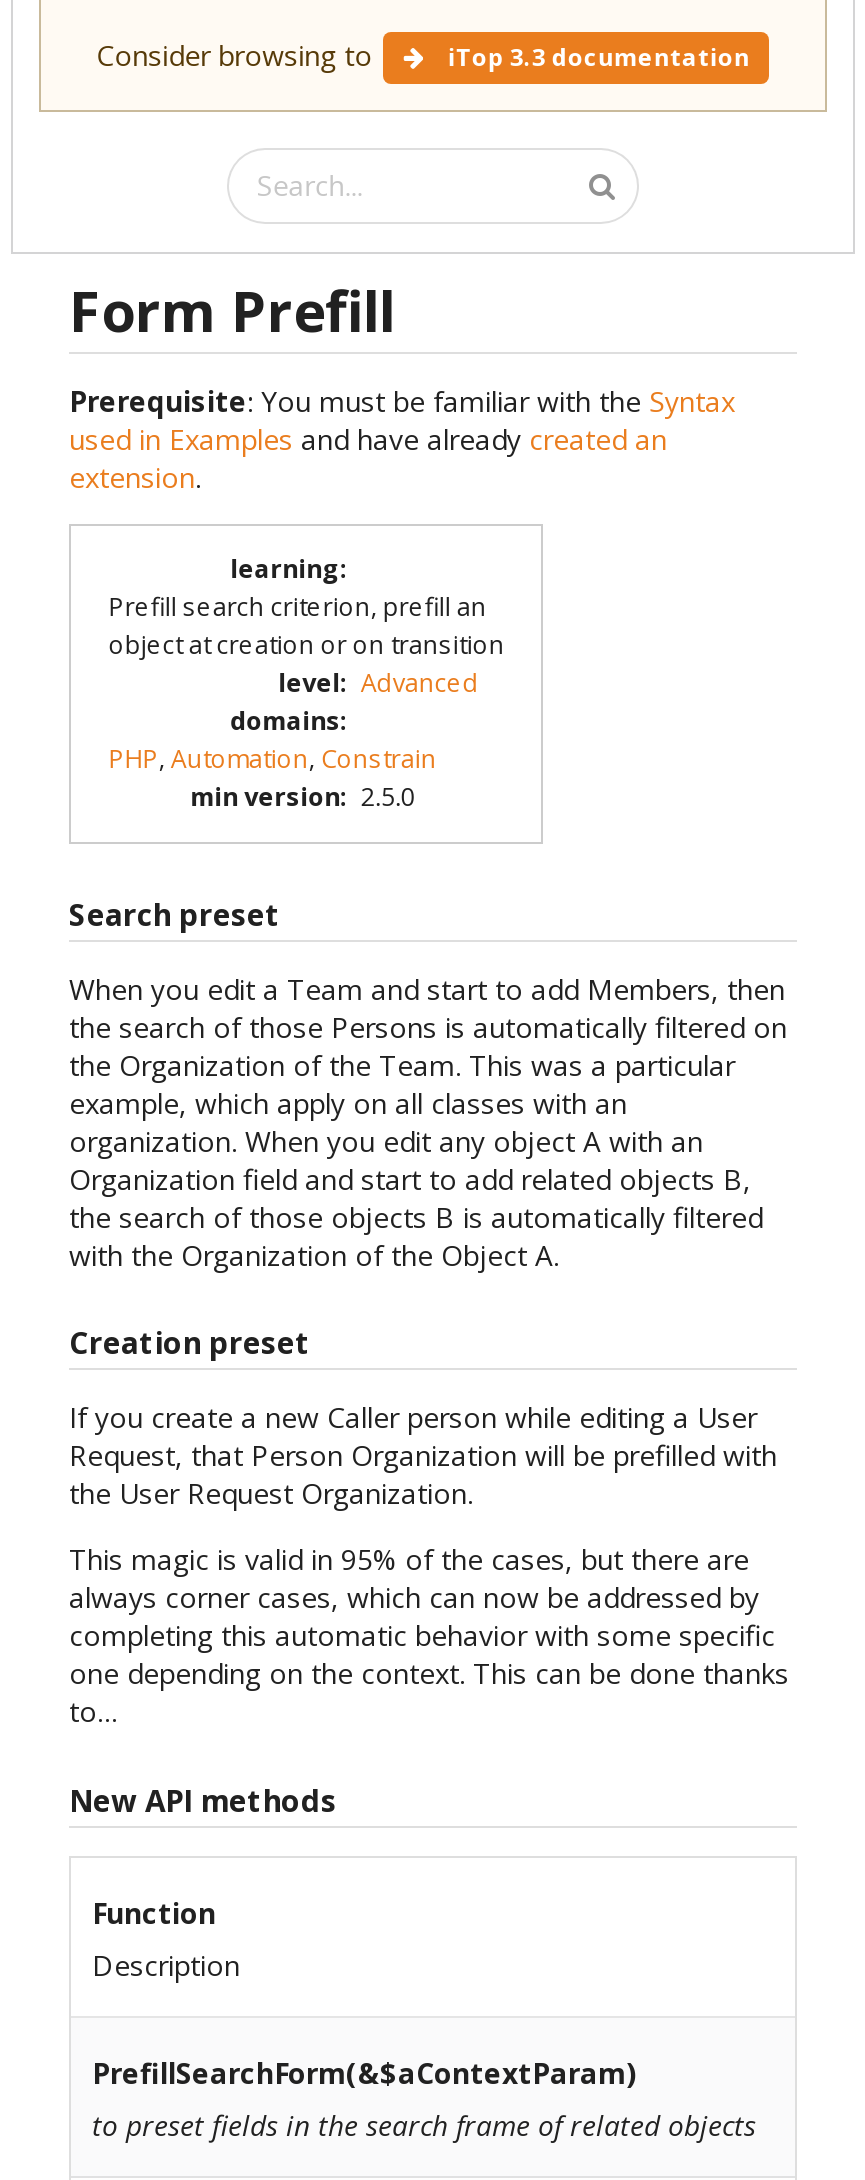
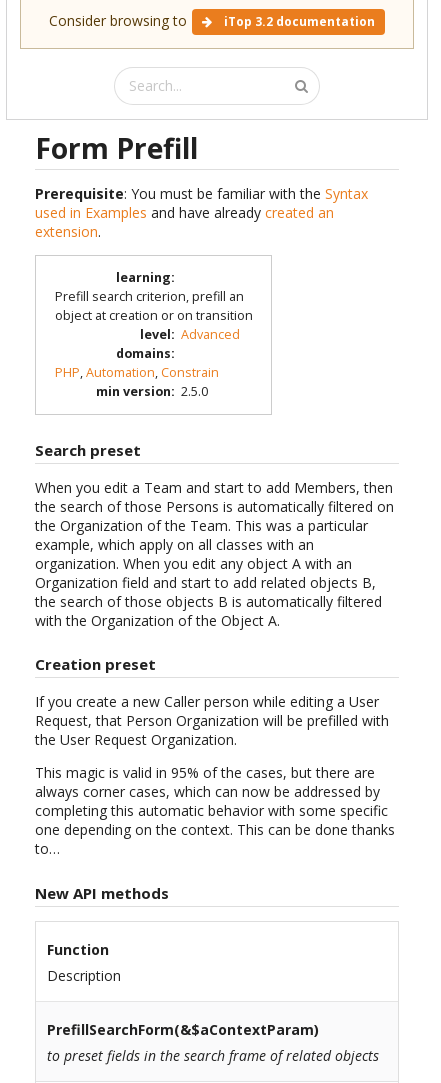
- iTop 3.3 documentation
+ iTop 3.2 documentation
